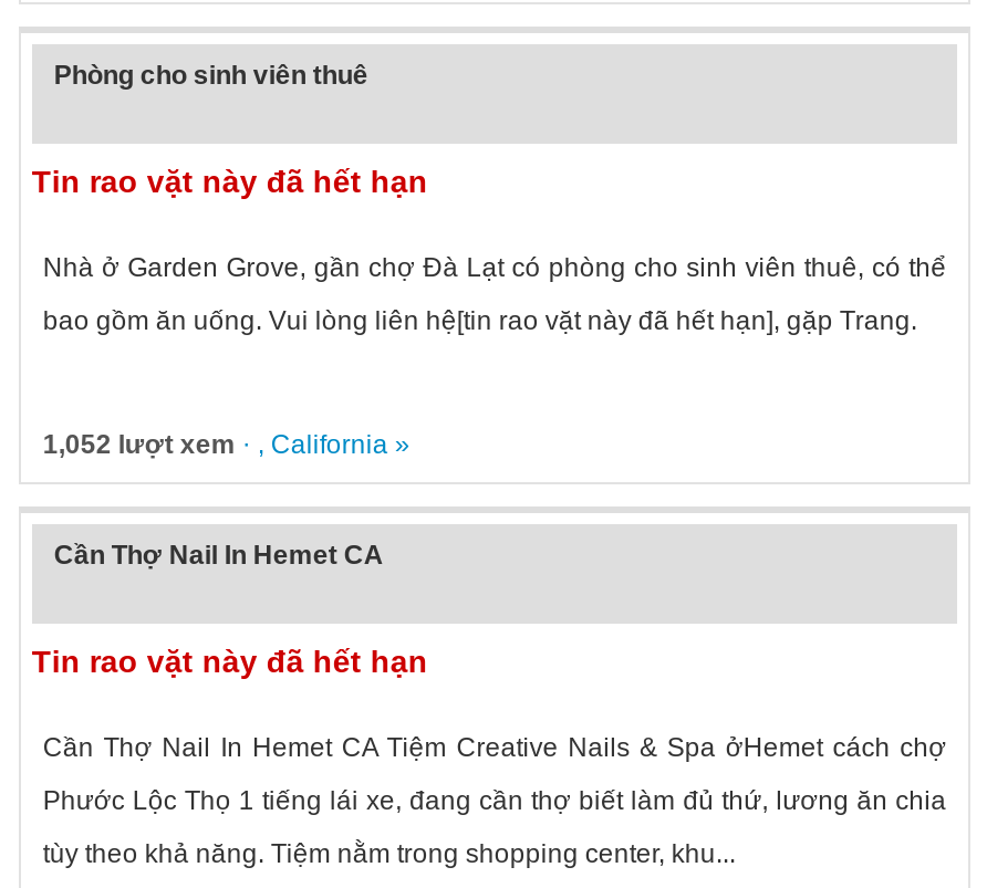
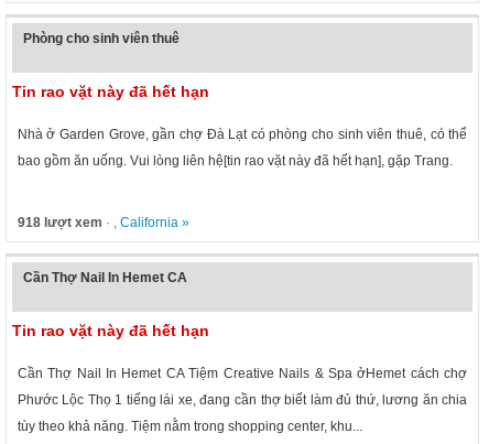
- 1,052 lượt xem · , California»
+ 918 lượt xem · , California»
